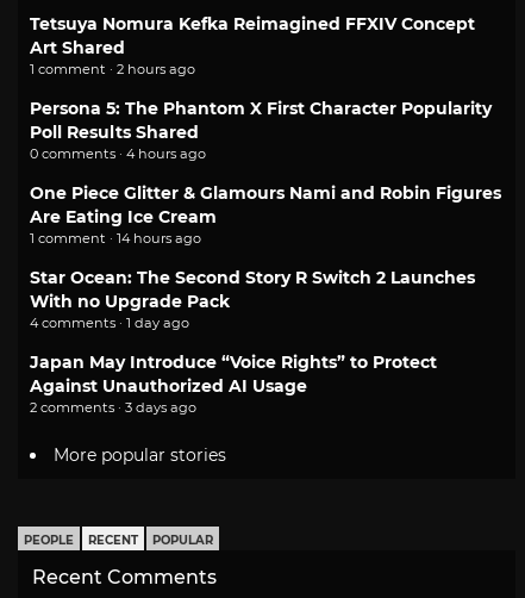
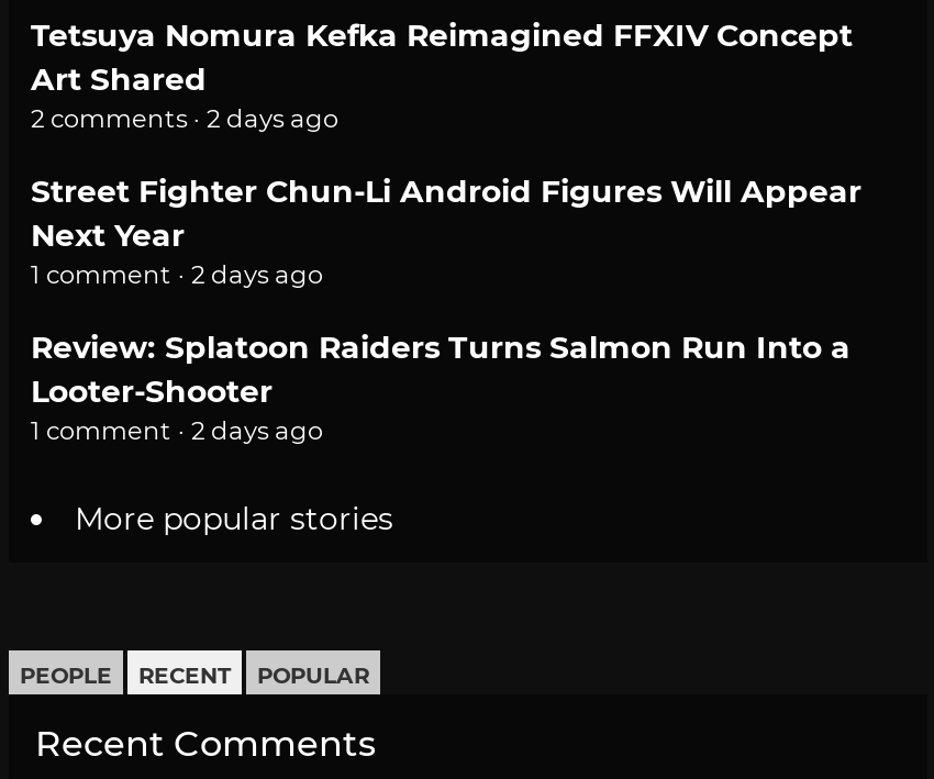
- 1 comment · 2 hours ago
- Persona 5: The Phantom X First Character Popularity
- Poll Results Shared
- 0 comments · 4 hours ago
- One Piece Glitter & Glamours Nami and Robin Figures
- Are Eating Ice Cream
- 1 comment · 14 hours ago
- Star Ocean: The Second Story R Switch 2 Launches
- With no Upgrade Pack
- 4 comments · 1 day ago
- Japan May Introduce “Voice Rights” to Protect
- Against Unauthorized AI Usage
- 2 comments · 3 days ago
+ 2 comments · 2 days ago
+ Street Fighter Chun-Li Android Figures Will Appear
+ Next Year
+ 1 comment · 2 days ago
+ Review: Splatoon Raiders Turns Salmon Run Into a
+ Looter-Shooter
+ 1 comment · 2 days ago
